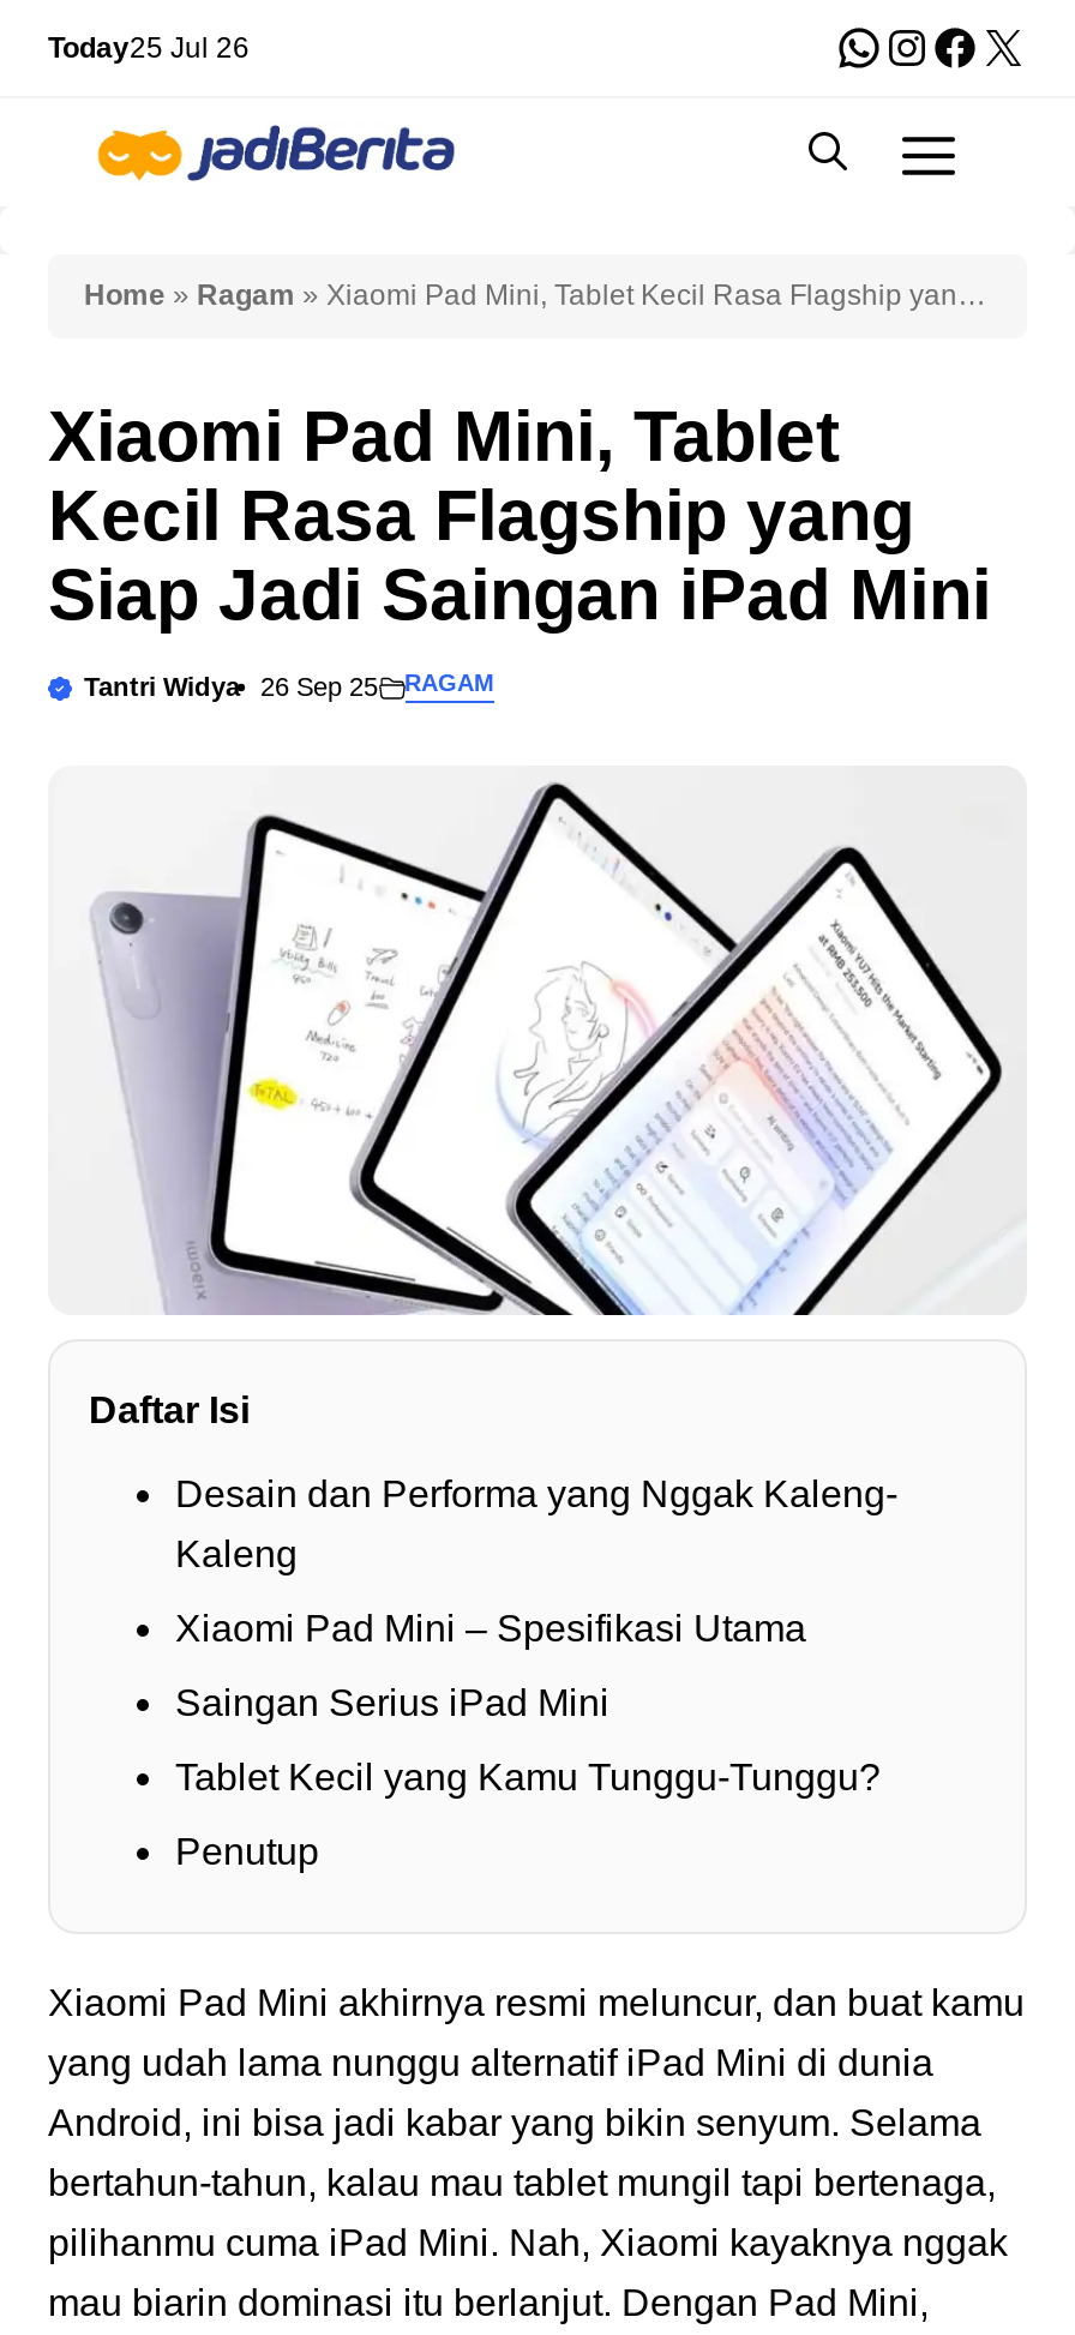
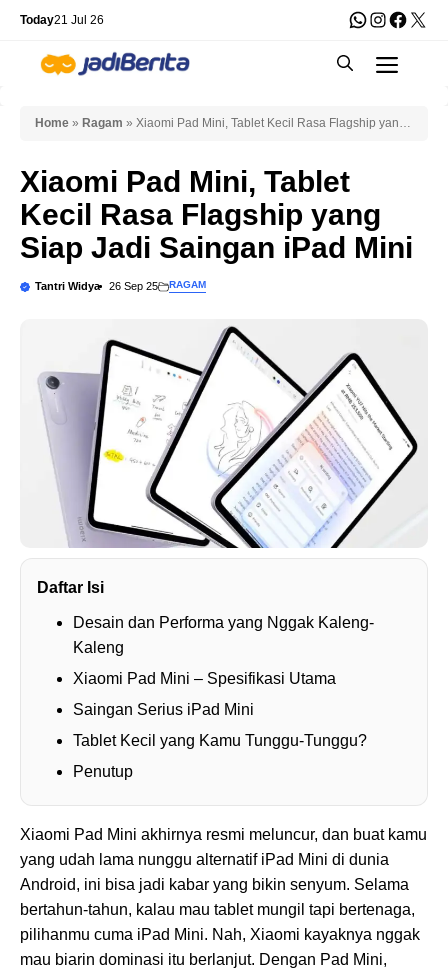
- Today25 Jul 26
+ Today21 Jul 26
